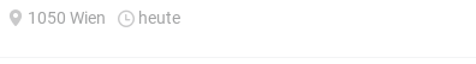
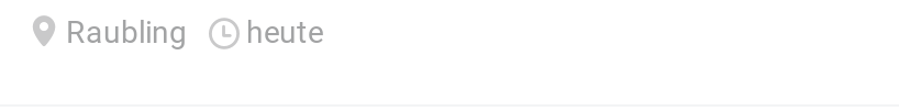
- 1050 Wien
+ Raubling
